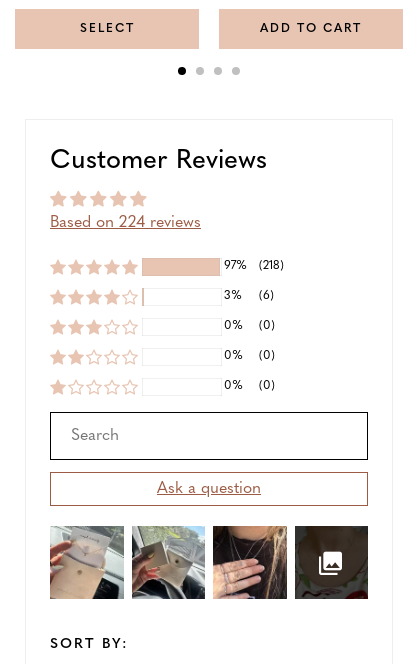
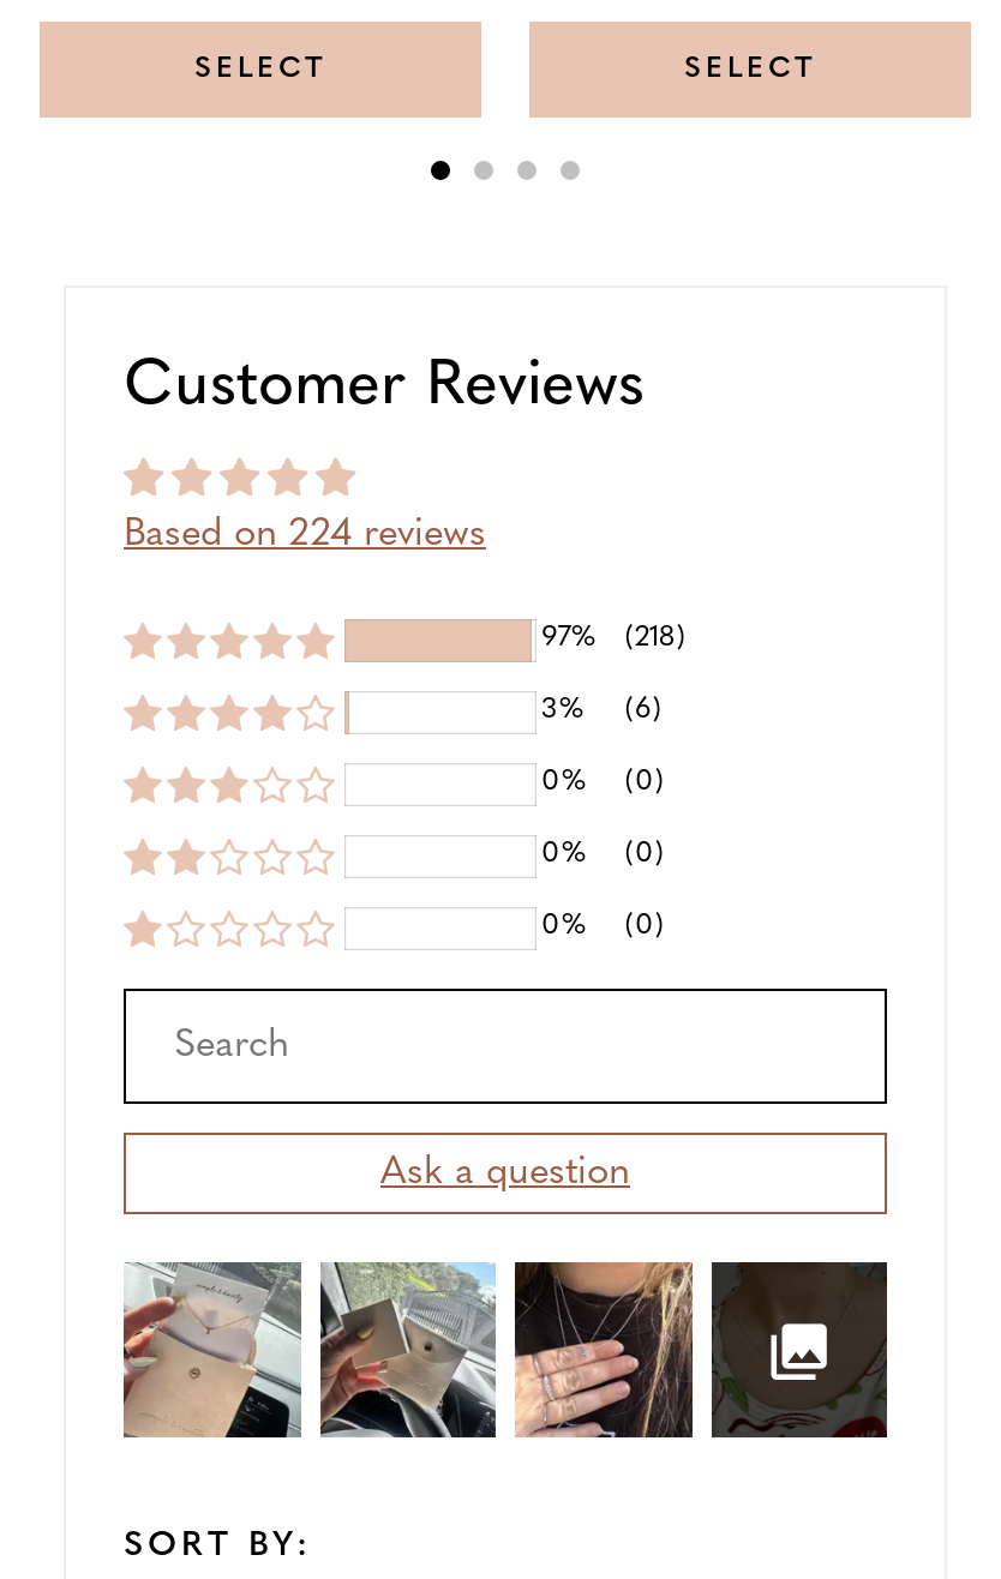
- ADD TO CART
+ SELECT
